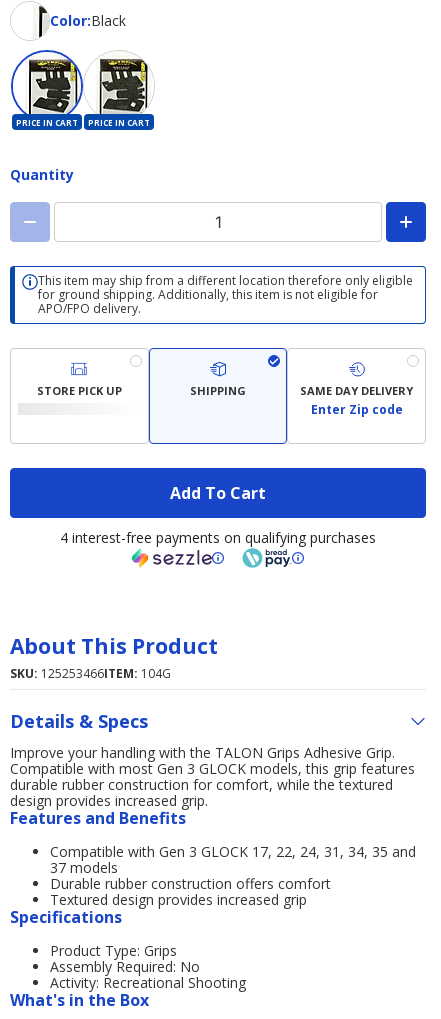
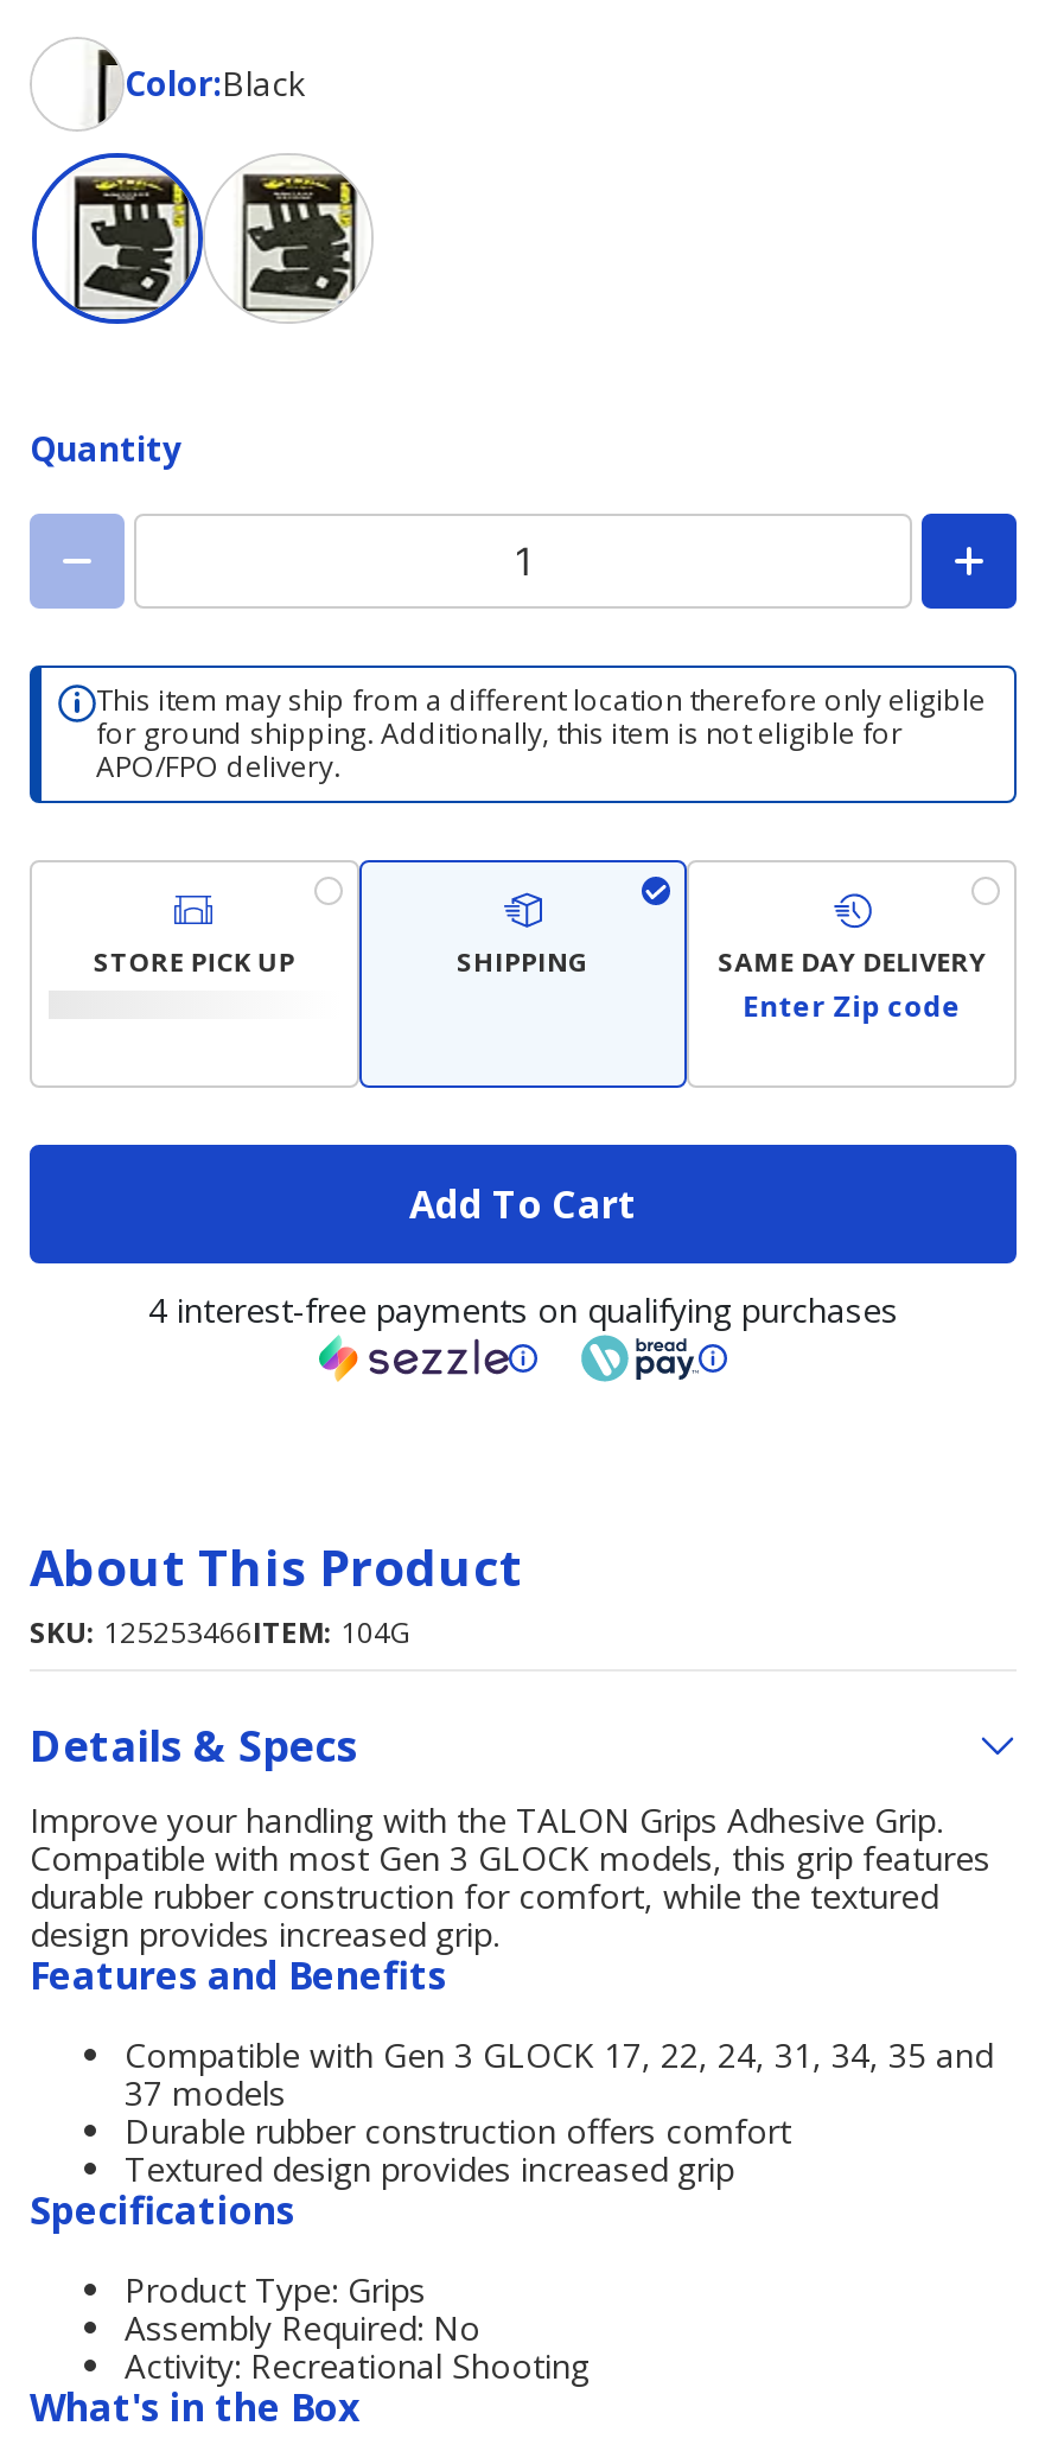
- PRICE IN CART
- PRICE IN CART
